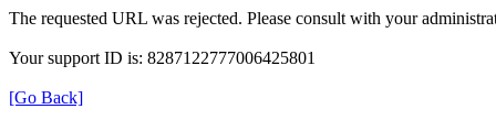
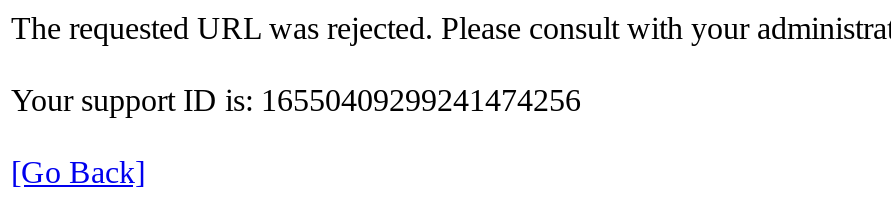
- Your support ID is: 8287122777006425801
+ Your support ID is: 16550409299241474256
